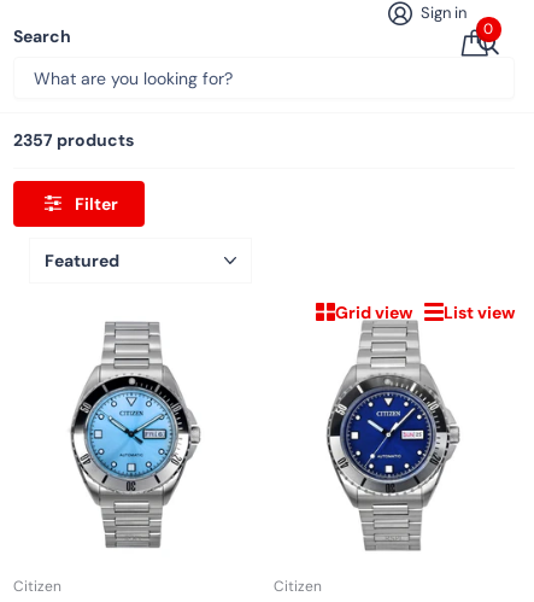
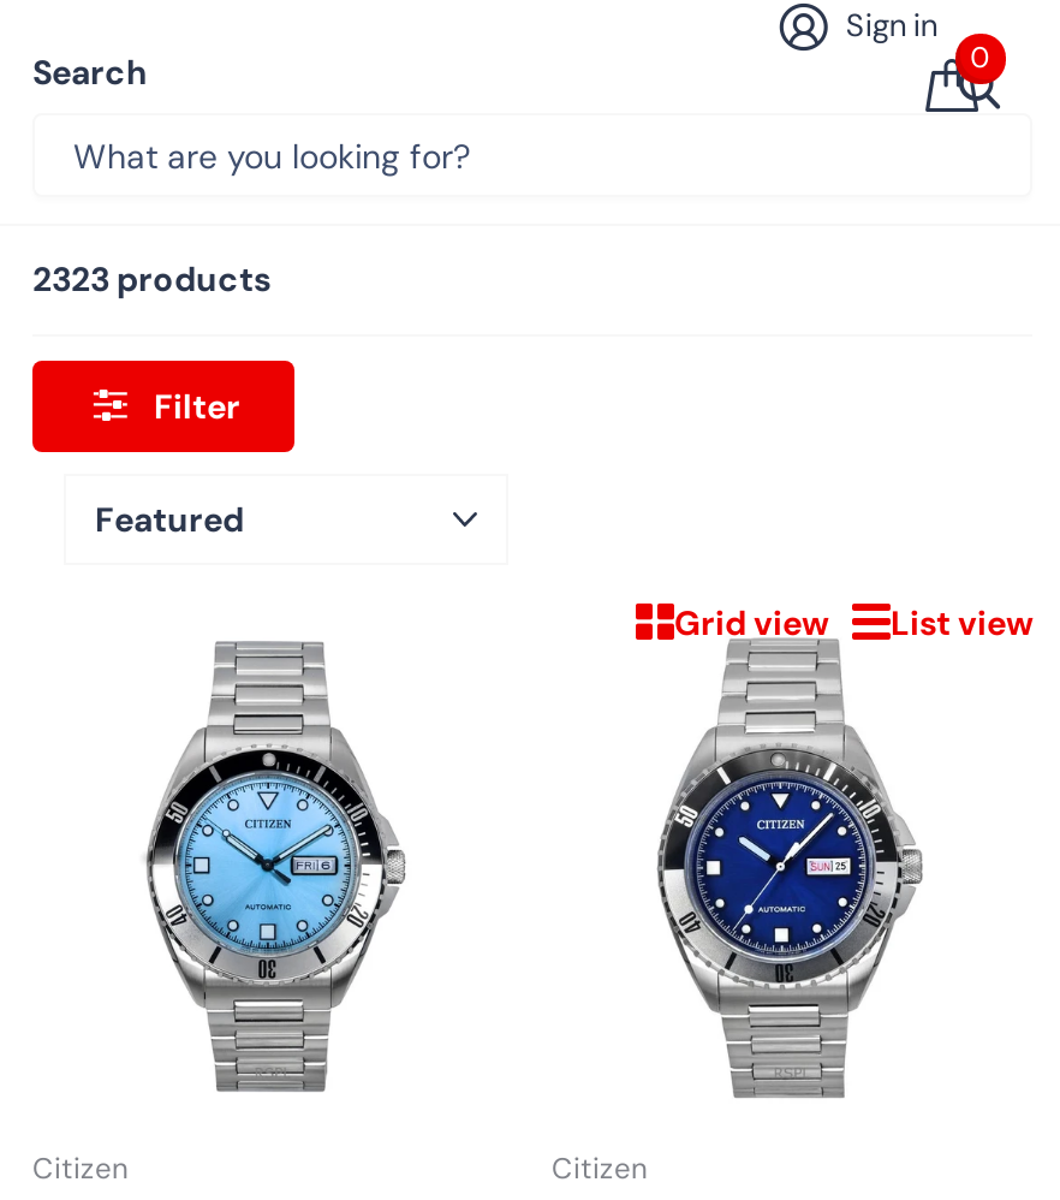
- 2357 products
+ 2323 products
